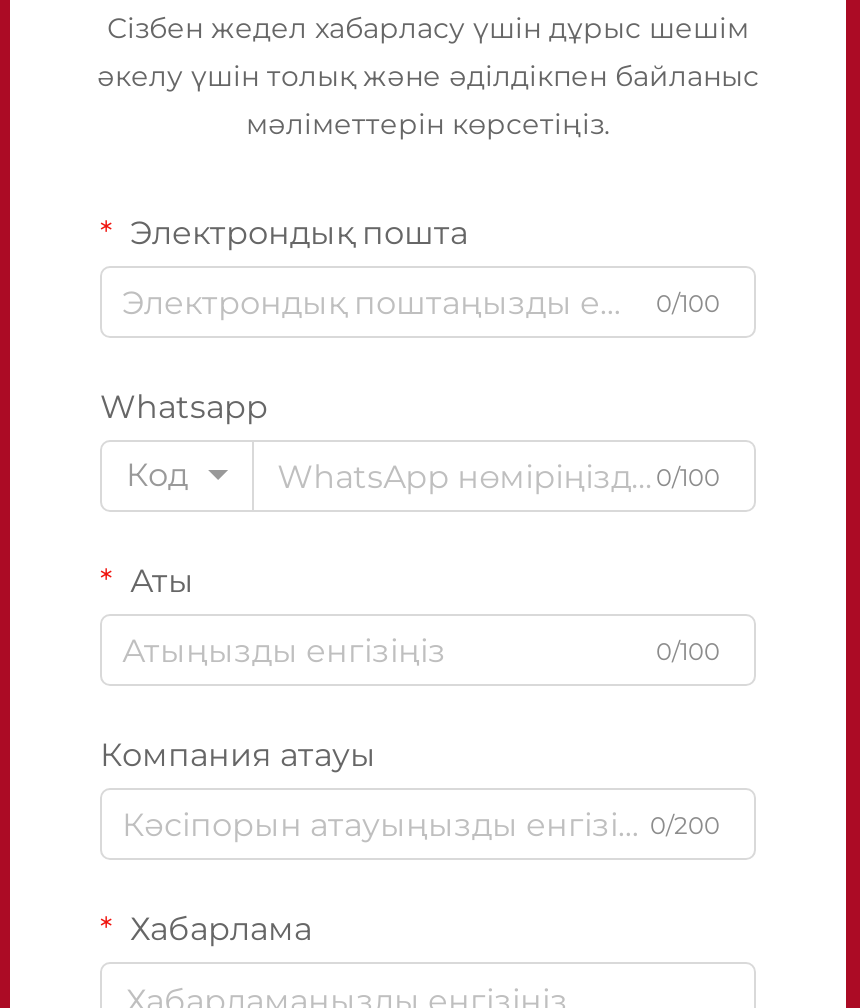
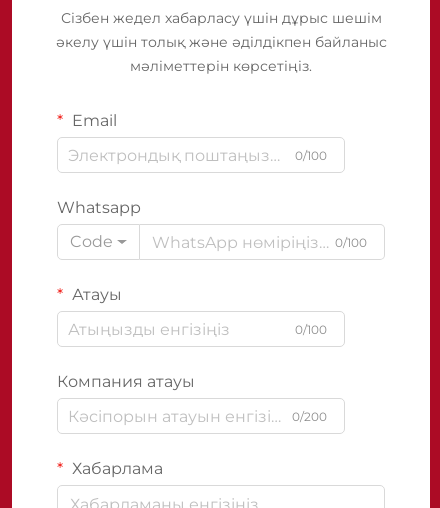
- Электрондық пошта
+ Email

- Код
+ Code

- Аты
+ Атауы
